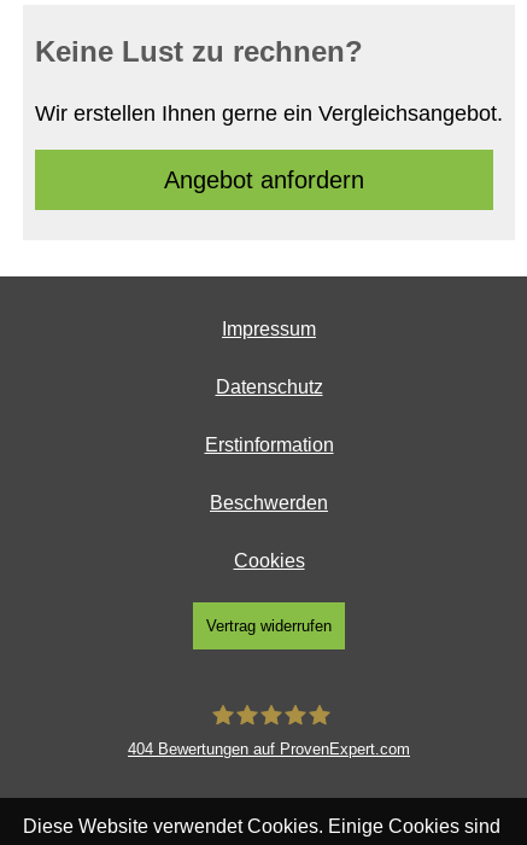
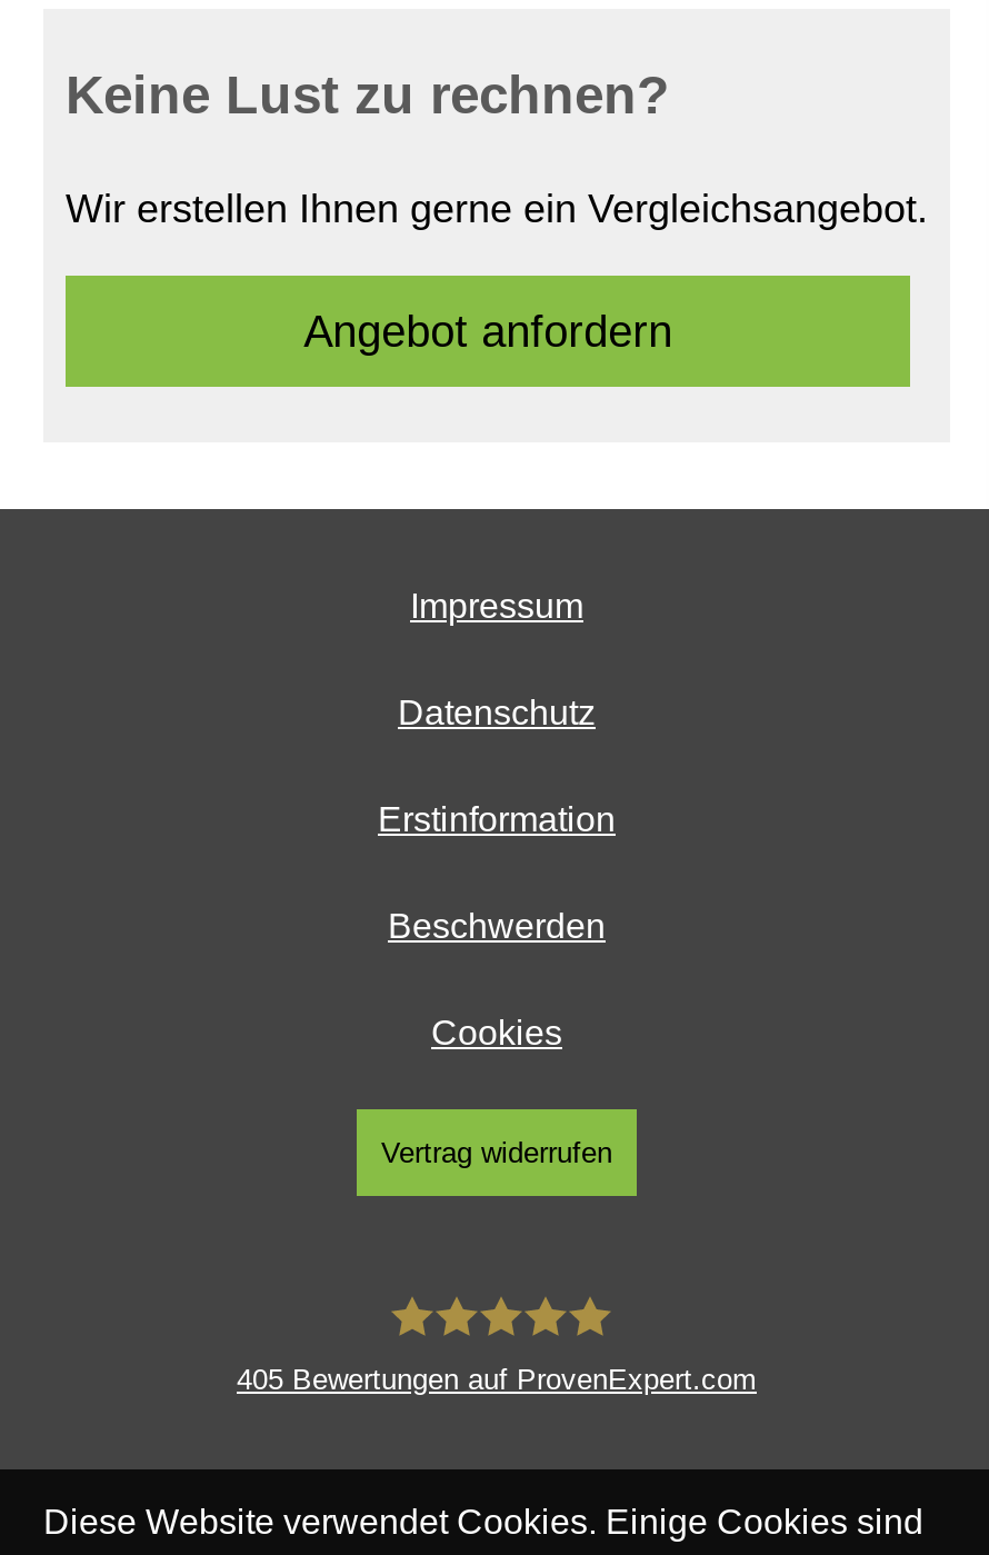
- 404 Bewertungen auf ProvenExpert.com
+ 405 Bewertungen auf ProvenExpert.com
